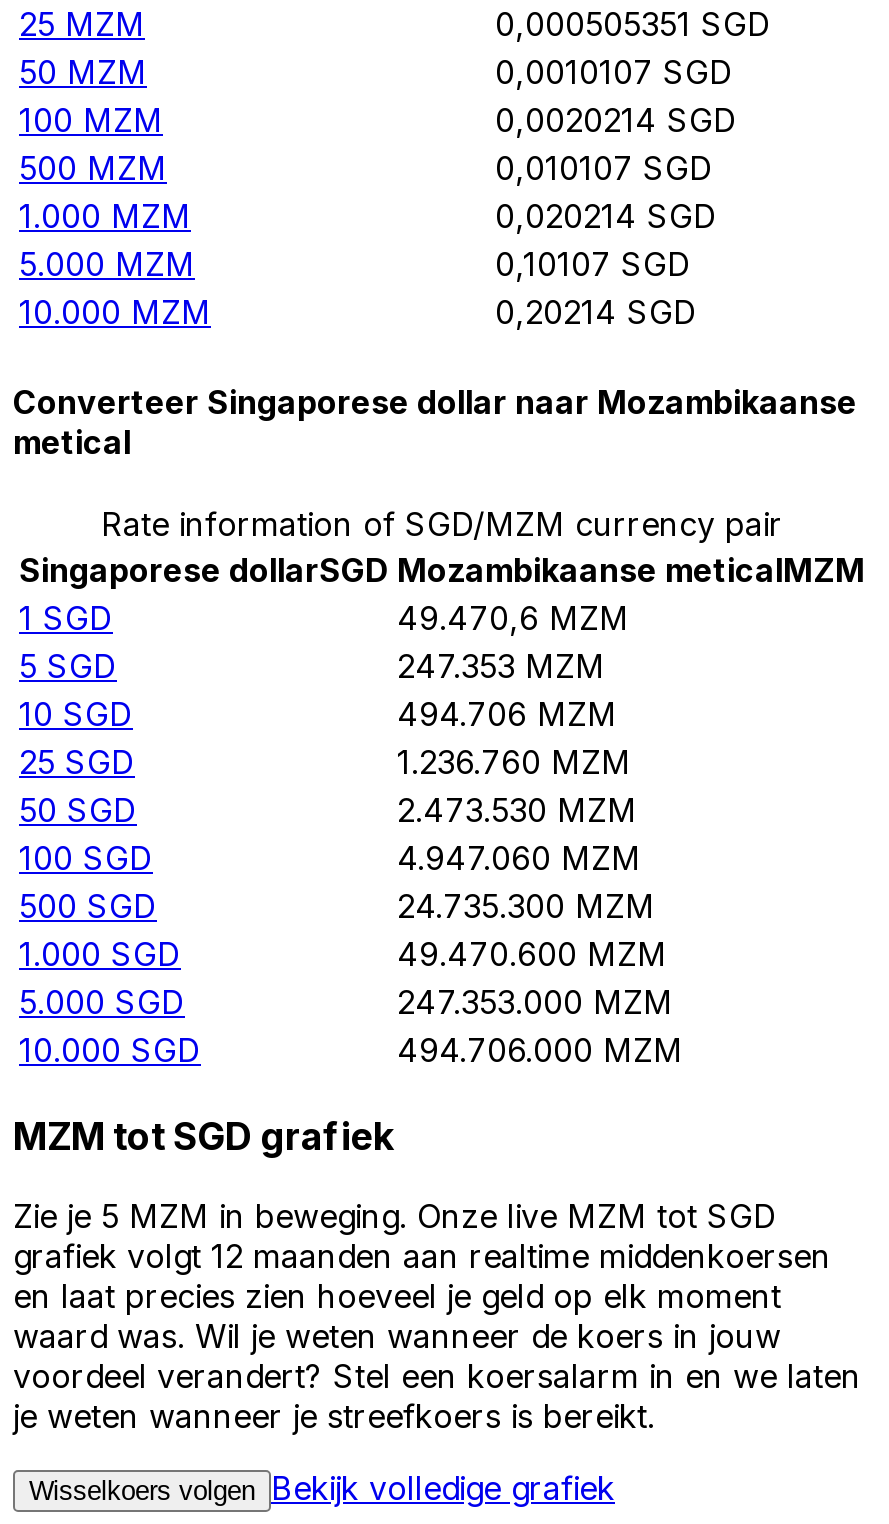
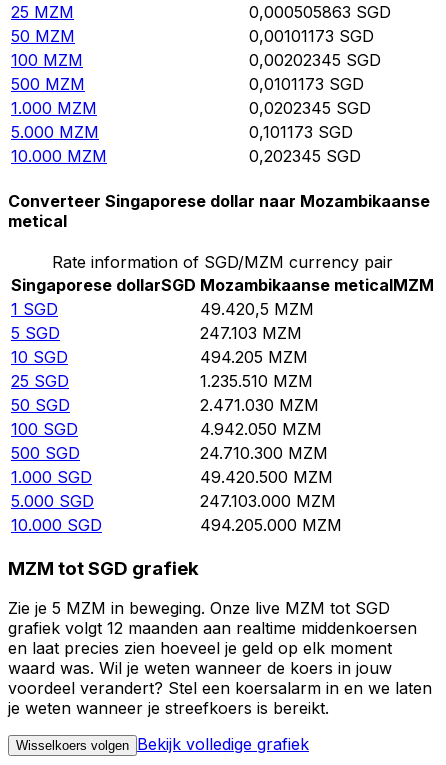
- 0,000505351 SGD
+ 0,000505863 SGD

- 0,0010107 SGD
+ 0,00101173 SGD

- 0,0020214 SGD
+ 0,00202345 SGD

- 0,010107 SGD
+ 0,0101173 SGD

- 0,020214 SGD
+ 0,0202345 SGD

- 0,10107 SGD
+ 0,101173 SGD

- 0,20214 SGD
+ 0,202345 SGD

- 49.470,6 MZM
+ 49.420,5 MZM

- 247.353 MZM
+ 247.103 MZM

- 494.706 MZM
+ 494.205 MZM

- 1.236.760 MZM
+ 1.235.510 MZM

- 2.473.530 MZM
+ 2.471.030 MZM

- 4.947.060 MZM
+ 4.942.050 MZM

- 24.735.300 MZM
+ 24.710.300 MZM

- 49.470.600 MZM
+ 49.420.500 MZM

- 247.353.000 MZM
+ 247.103.000 MZM

- 494.706.000 MZM
+ 494.205.000 MZM
